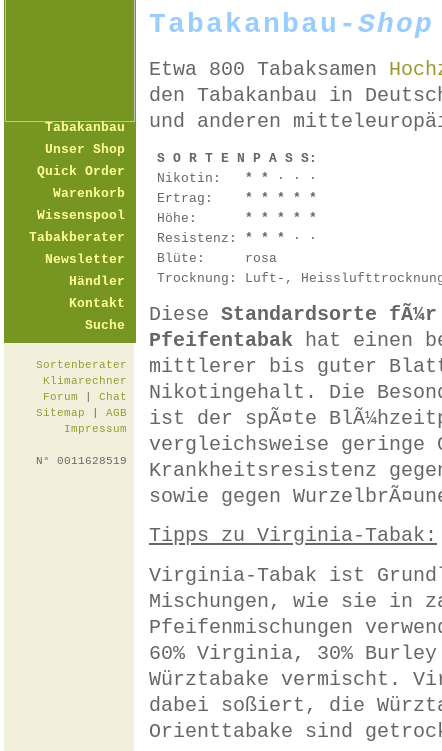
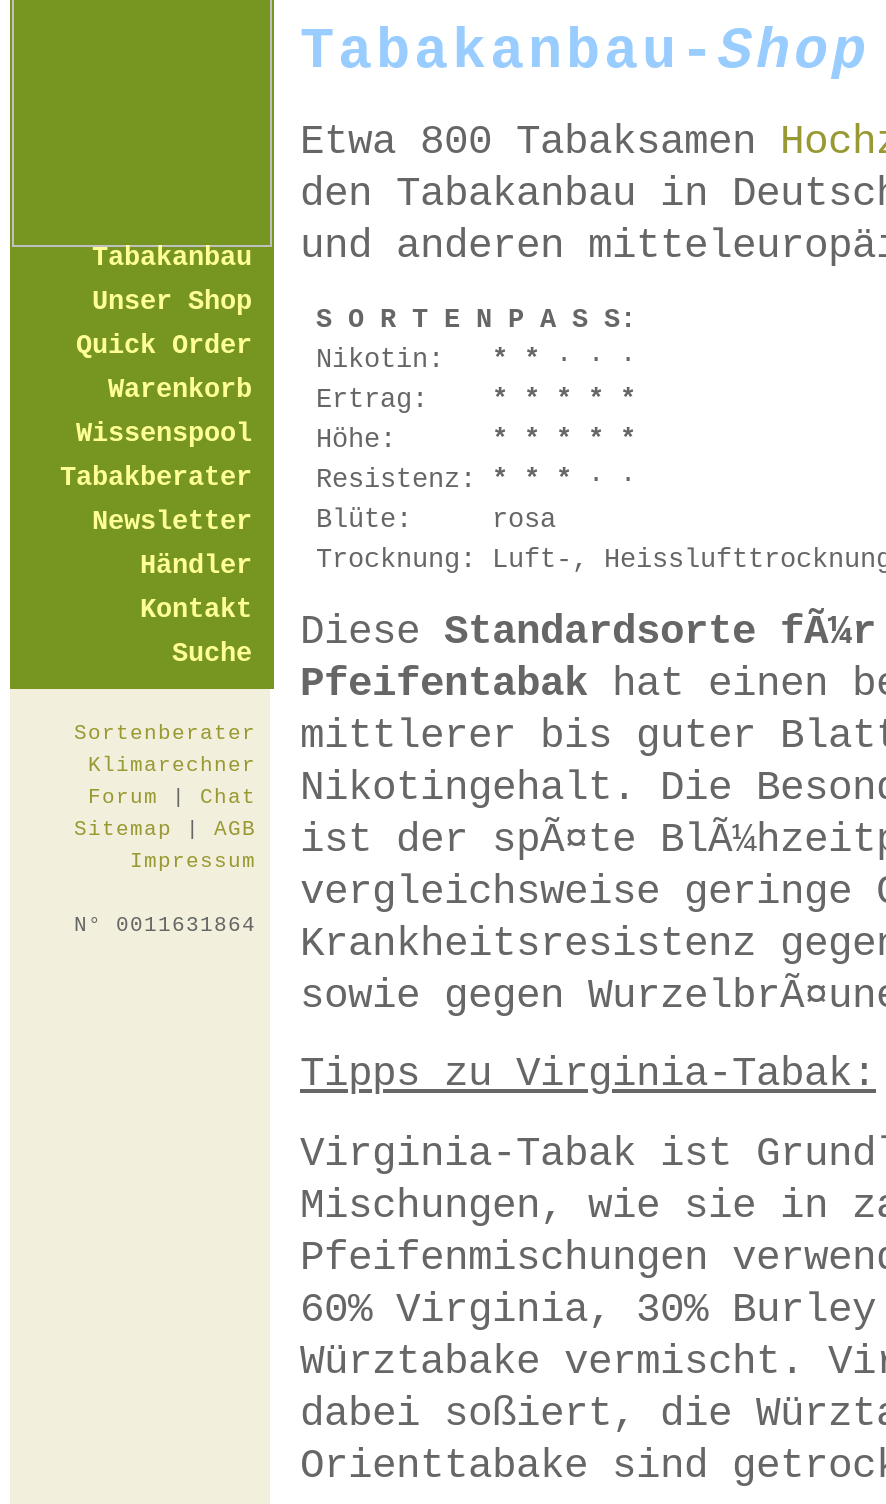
- N° 0011628519
+ N° 0011631864
